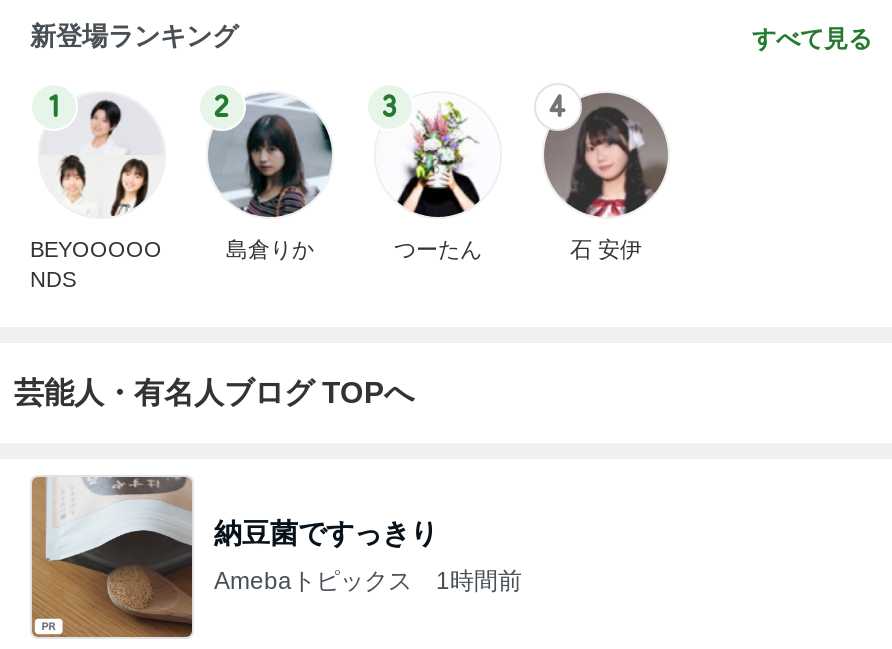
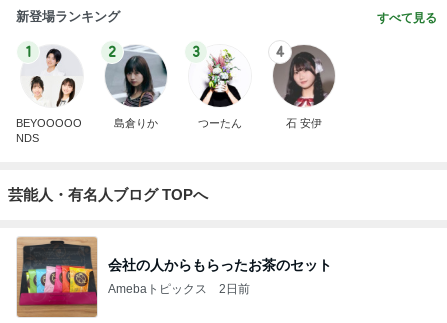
- [image]
- 納豆菌ですっきり
+ [image]
+ 会社の人からもらったお茶のセット

- Amebaトピックス 1時間前
+ Amebaトピックス 2日前
